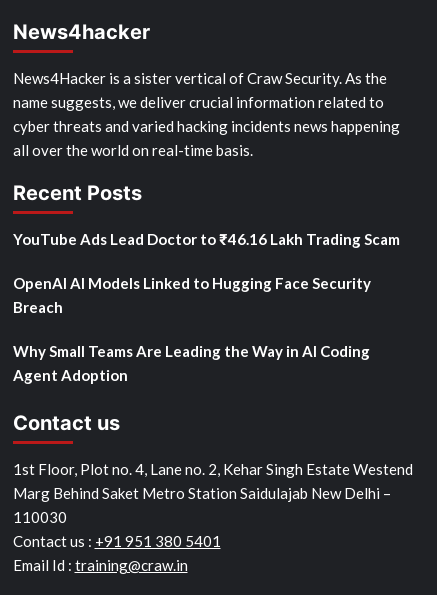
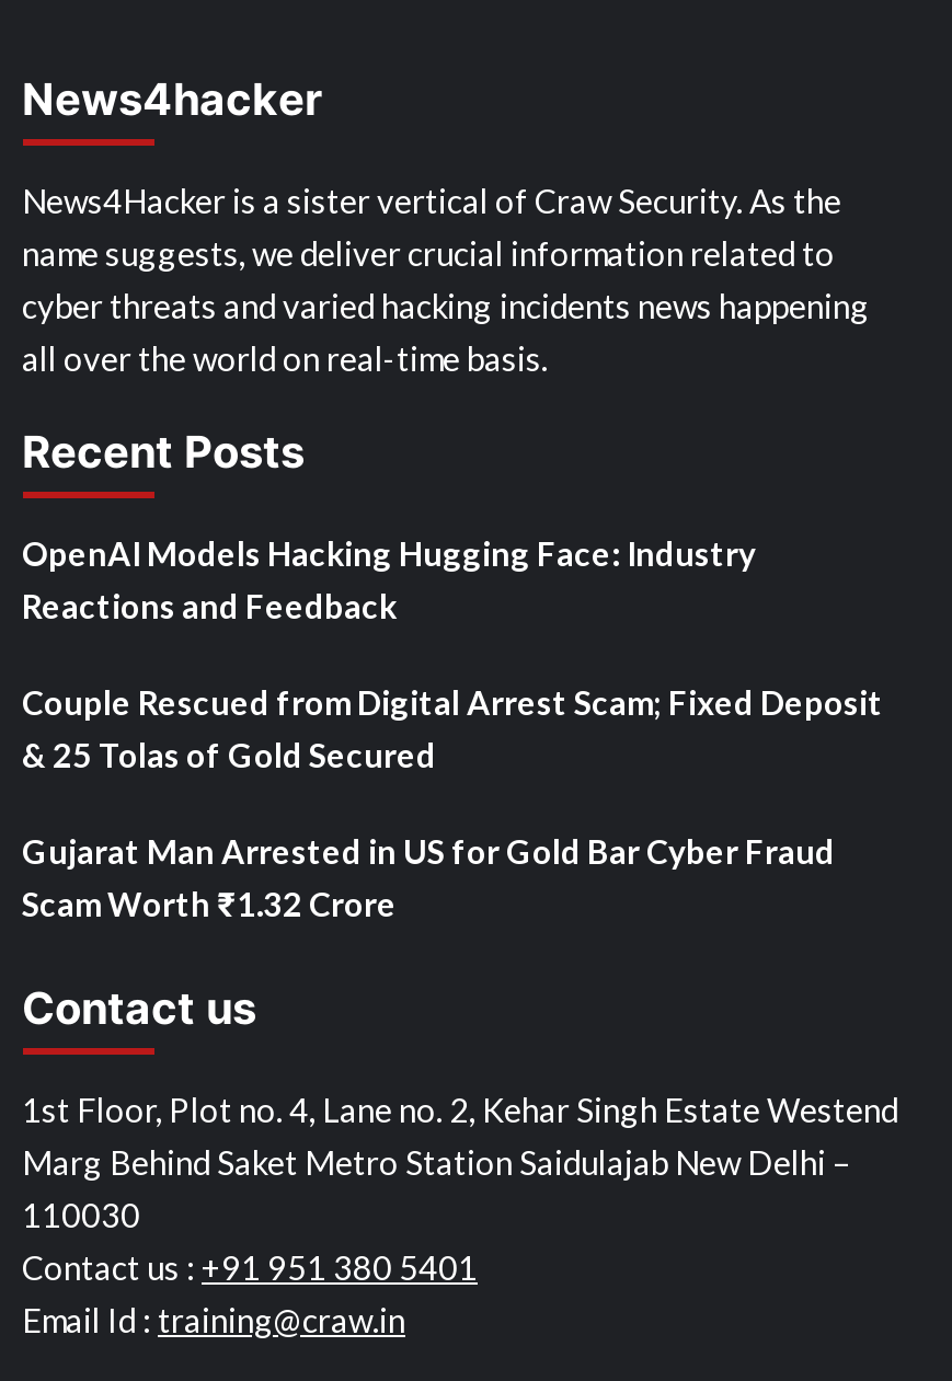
- YouTube Ads Lead Doctor to ₹46.16 Lakh Trading Scam
+ OpenAI Models Hacking Hugging Face: Industry
+ Reactions and Feedback

- OpenAI AI Models Linked to Hugging Face Security
- Breach
+ Couple Rescued from Digital Arrest Scam; Fixed Deposit
+ & 25 Tolas of Gold Secured

- Why Small Teams Are Leading the Way in AI Coding
- Agent Adoption
+ Gujarat Man Arrested in US for Gold Bar Cyber Fraud
+ Scam Worth ₹1.32 Crore
